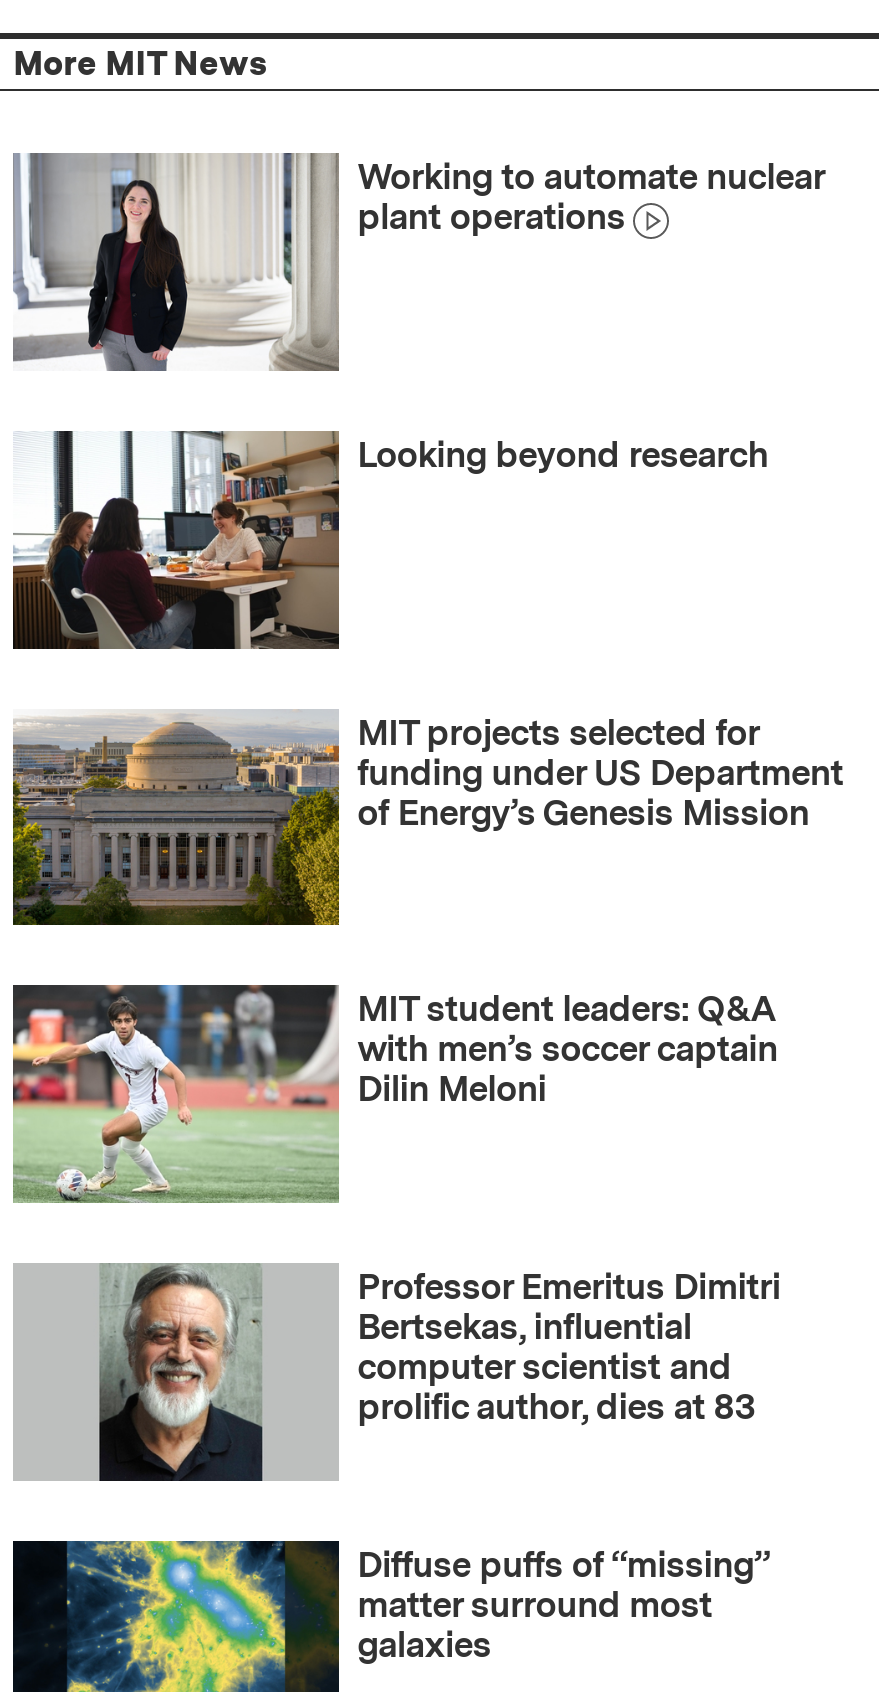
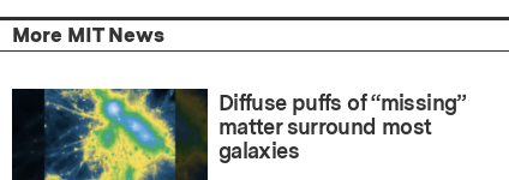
- [image]
- Working to automate nuclear
- plant operations

- [image]
- Looking beyond research

- [image]
- MIT projects selected for
- funding under US Department
- of Energy’s Genesis Mission

- [image]
- MIT student leaders: Q&A
- with men’s soccer captain
- Dilin Meloni

- [image]
- Professor Emeritus Dimitri
- Bertsekas, influential
- computer scientist and
- prolific author, dies at 83
